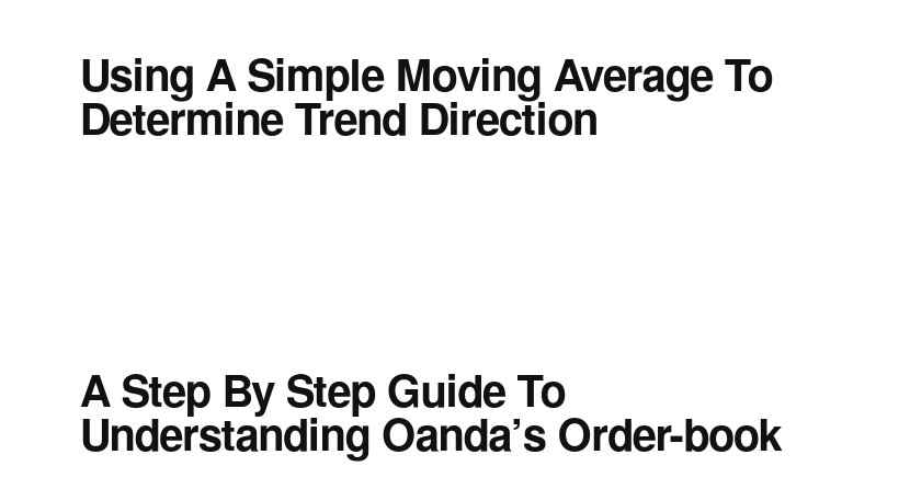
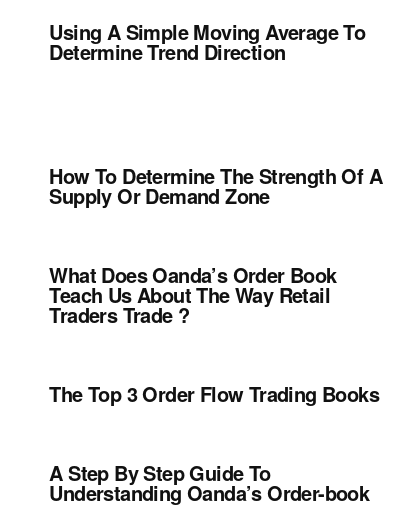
+ How To Determine The Strength Of A
+ Supply Or Demand Zone
+ What Does Oanda’s Order Book
+ Teach Us About The Way Retail
+ Traders Trade ?
+ The Top 3 Order Flow Trading Books
